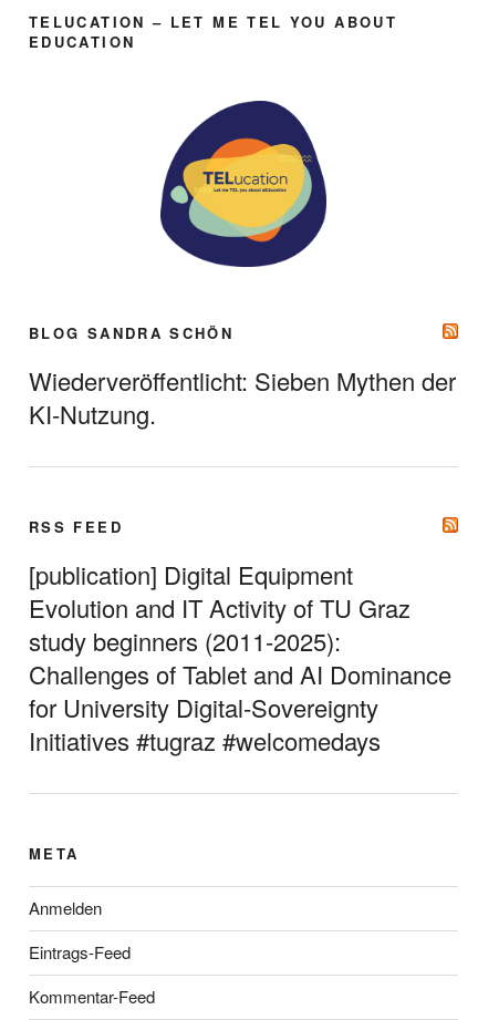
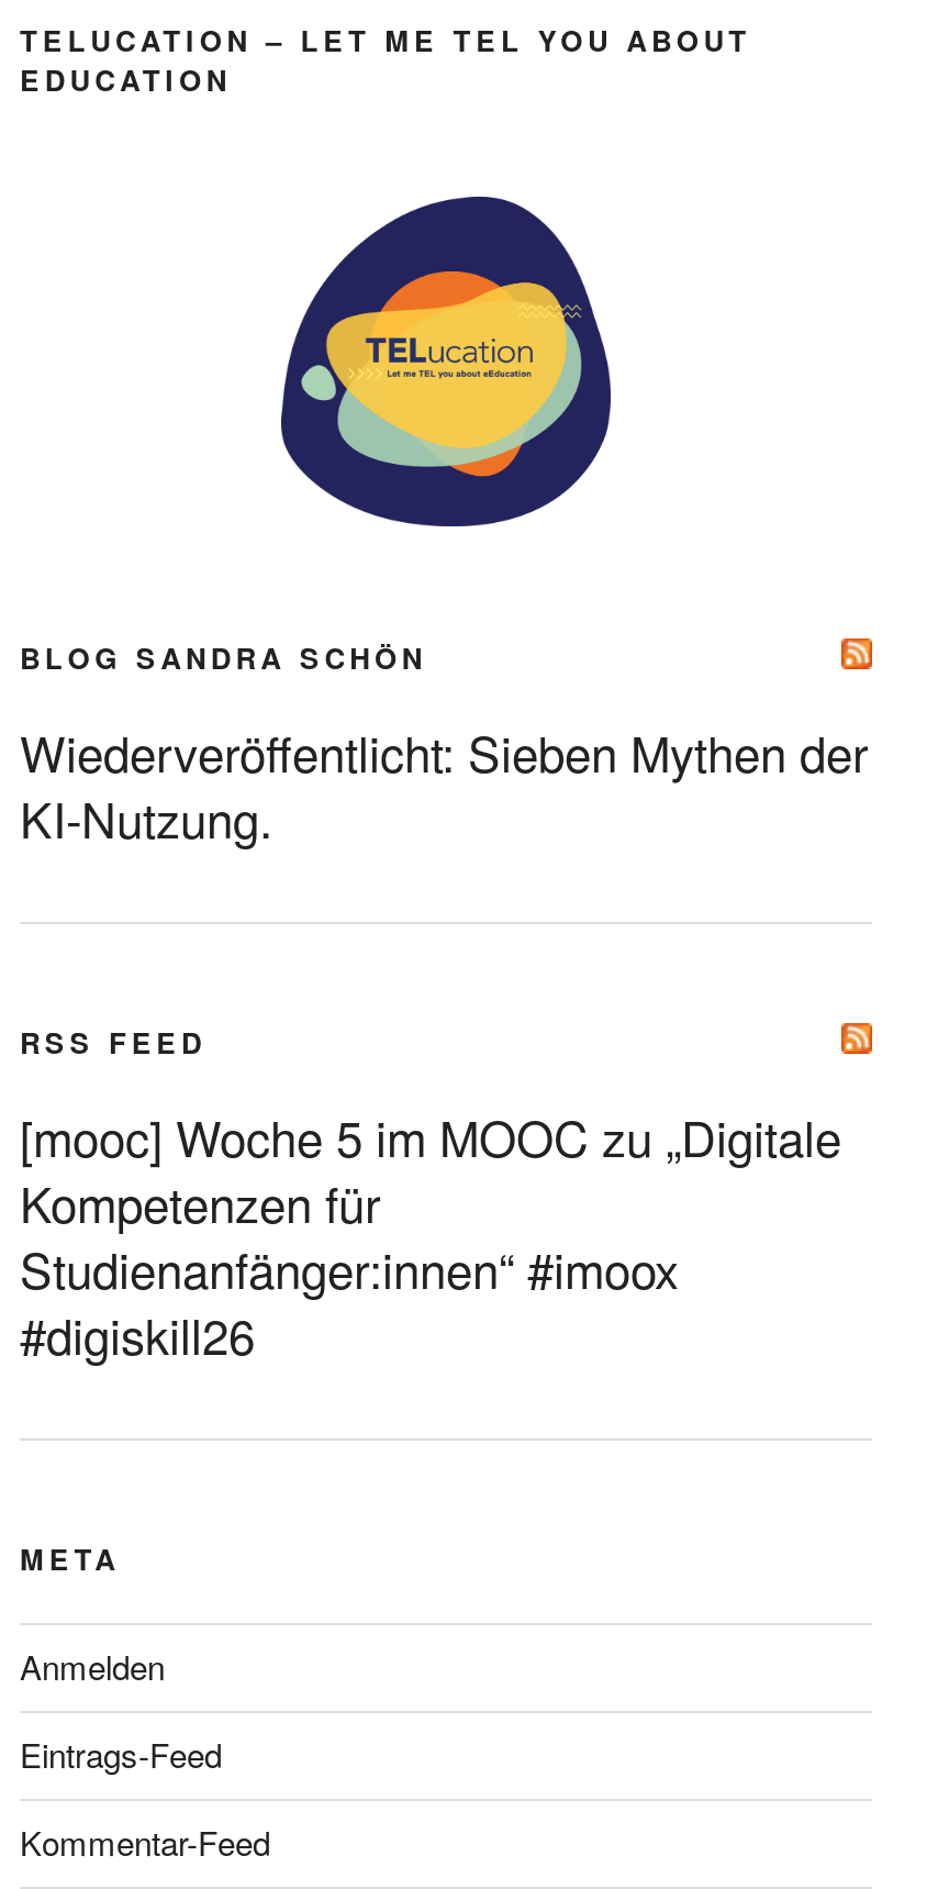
- [publication] Digital Equipment
- Evolution and IT Activity of TU Graz
- study beginners (2011-2025):
- Challenges of Tablet and AI Dominance
- for University Digital-Sovereignty
- Initiatives #tugraz #welcomedays
+ [mooc] Woche 5 im MOOC zu „Digitale
+ Kompetenzen für
+ Studienanfänger:innen“ #imoox
+ #digiskill26
